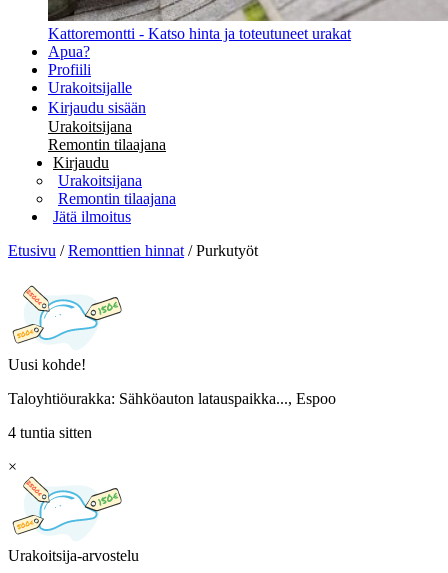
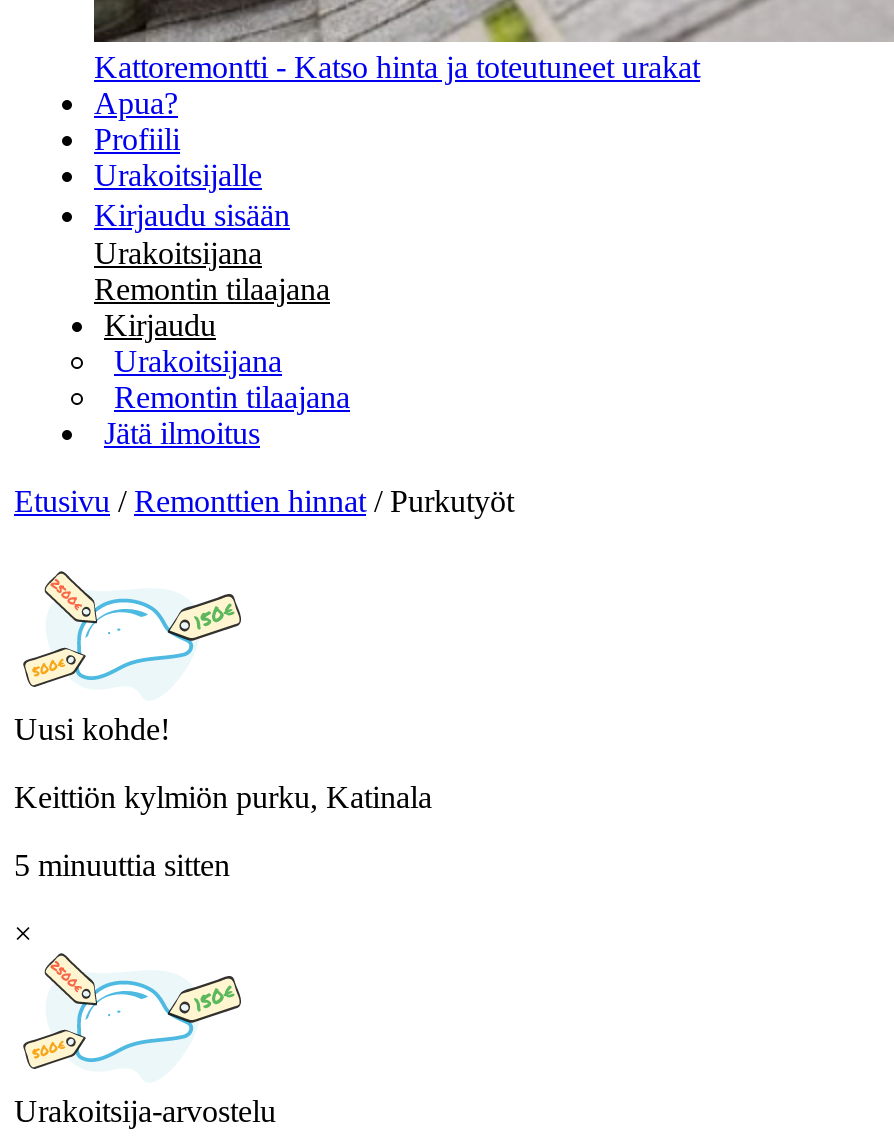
- Taloyhtiöurakka: Sähköauton latauspaikka..., Espoo
+ Keittiön kylmiön purku, Katinala

- 4 tuntia sitten
+ 5 minuuttia sitten
